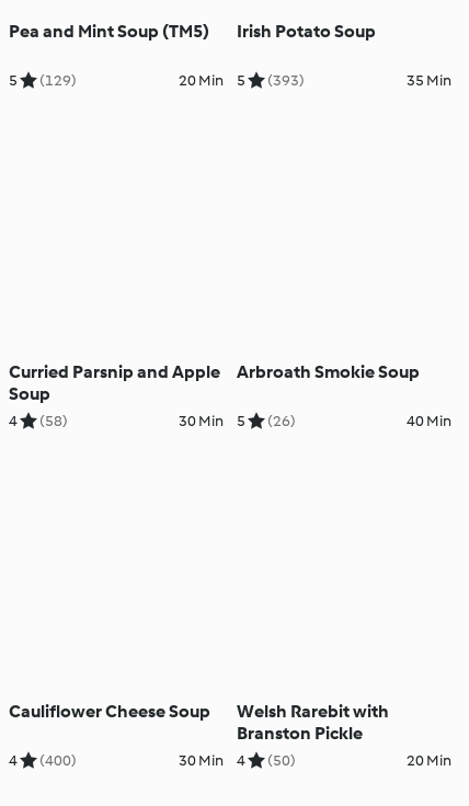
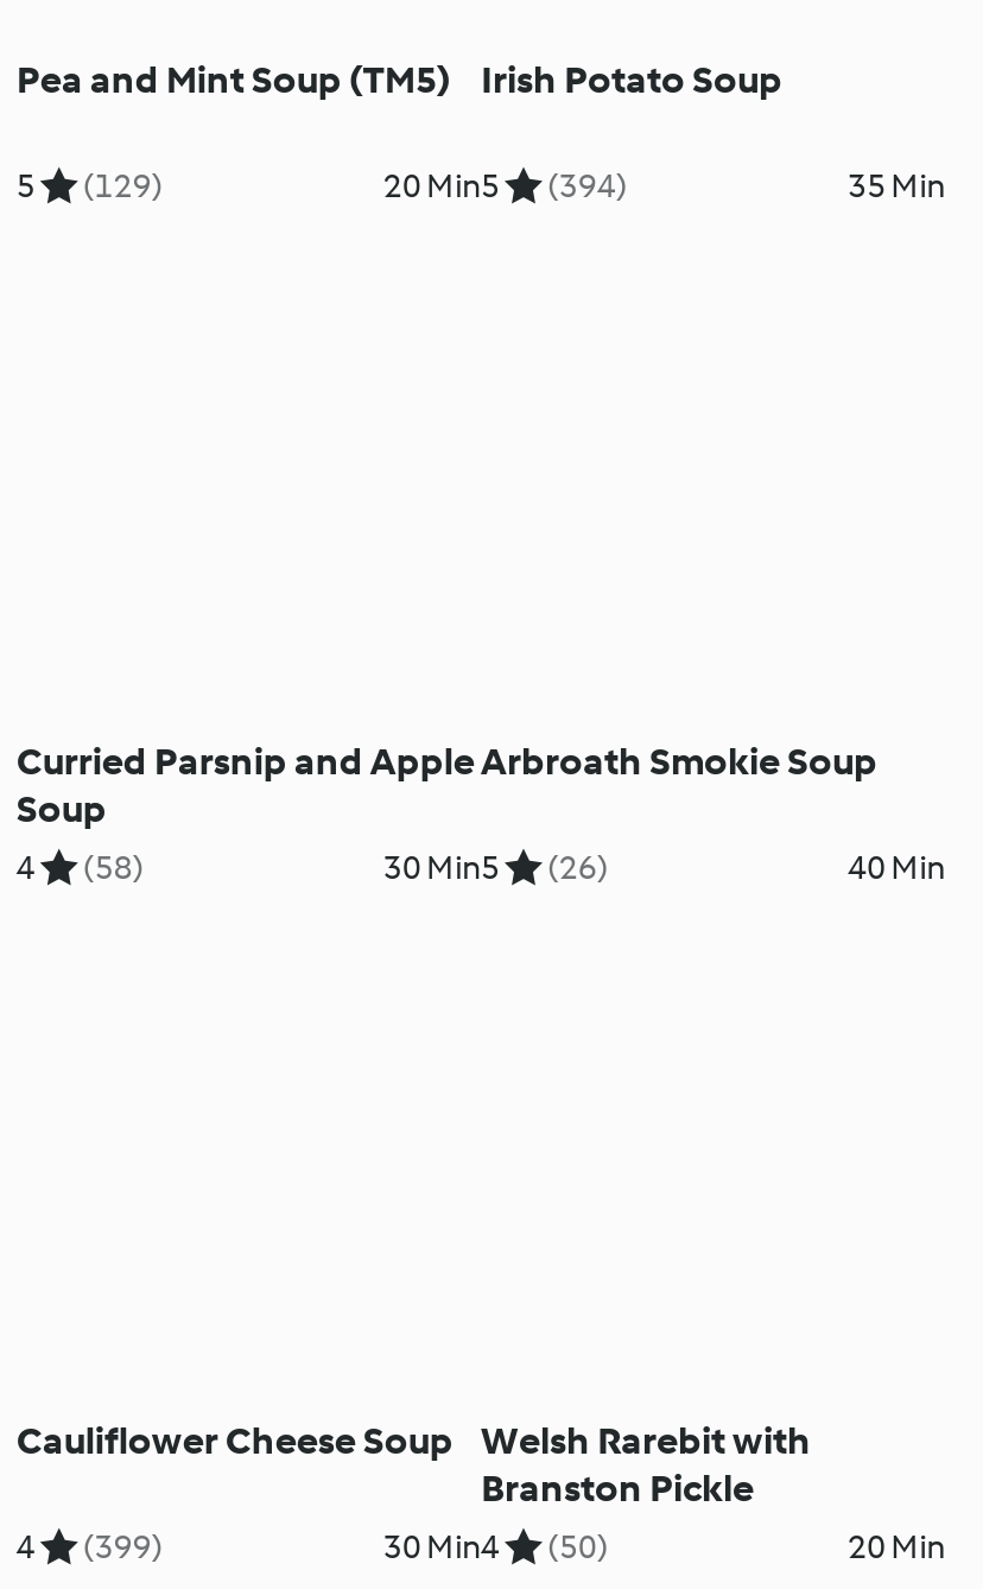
- 20 Min 5 (393)
+ 20 Min 5 (394)

- 4 (400)
+ 4 (399)
